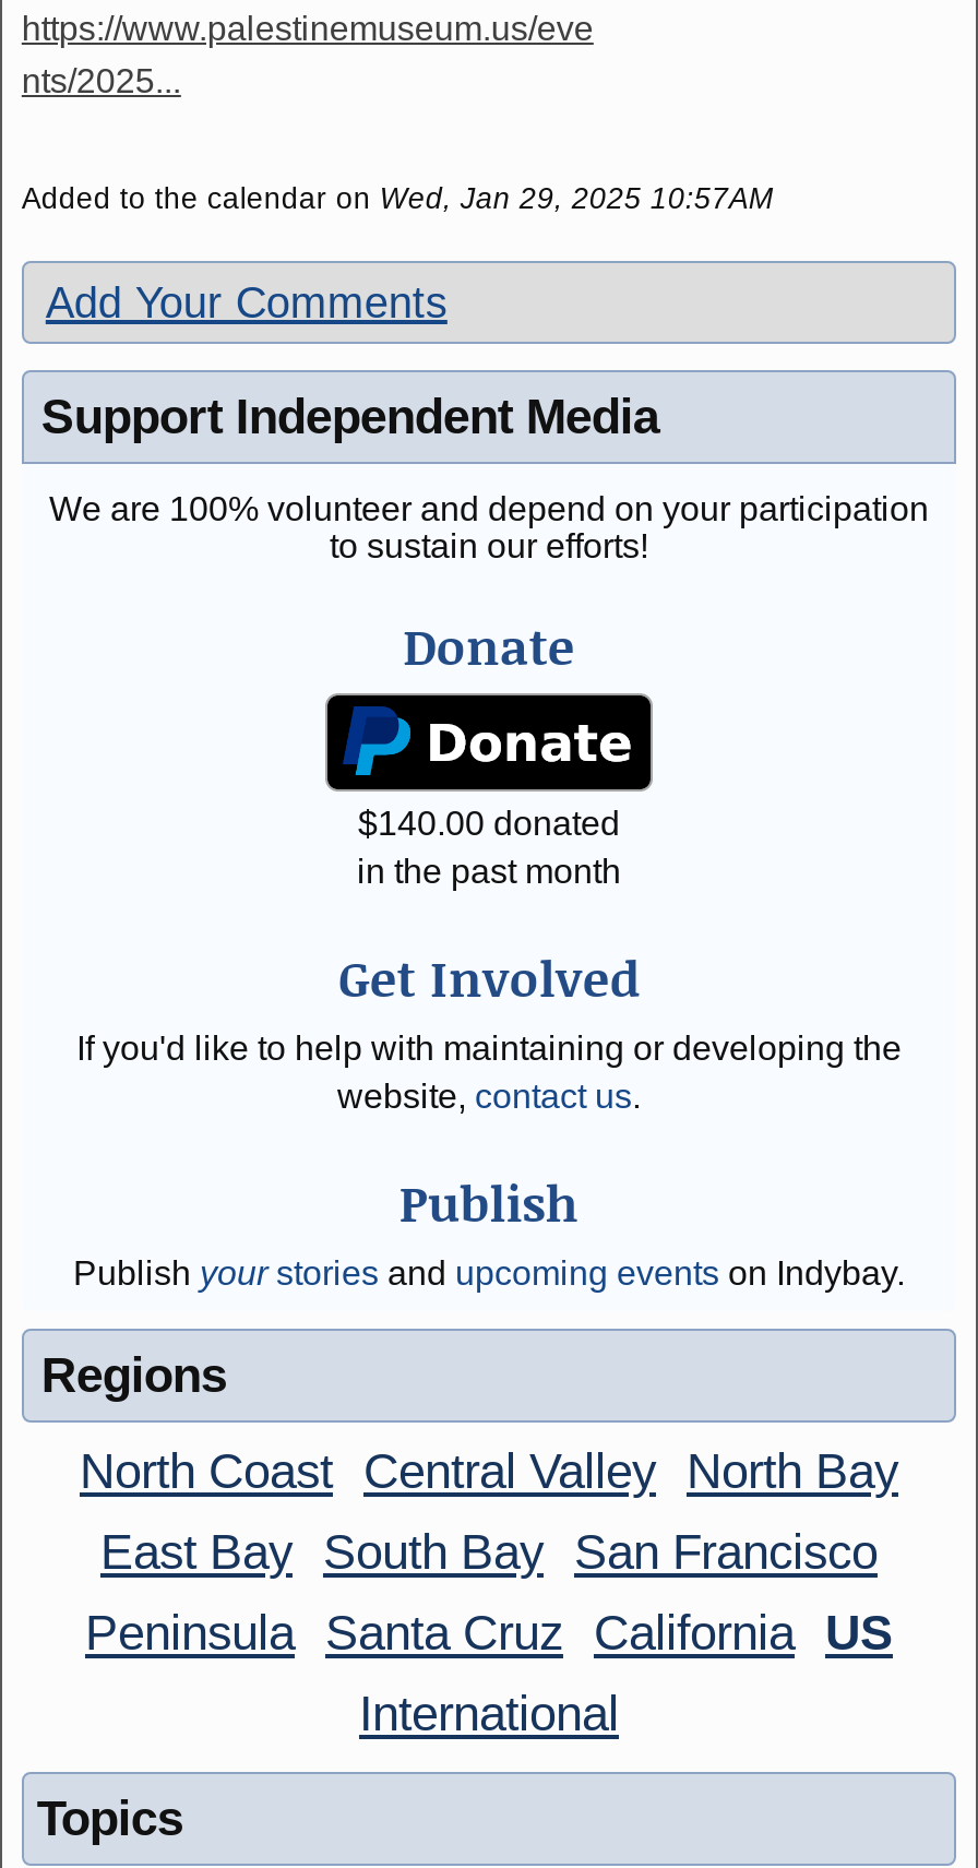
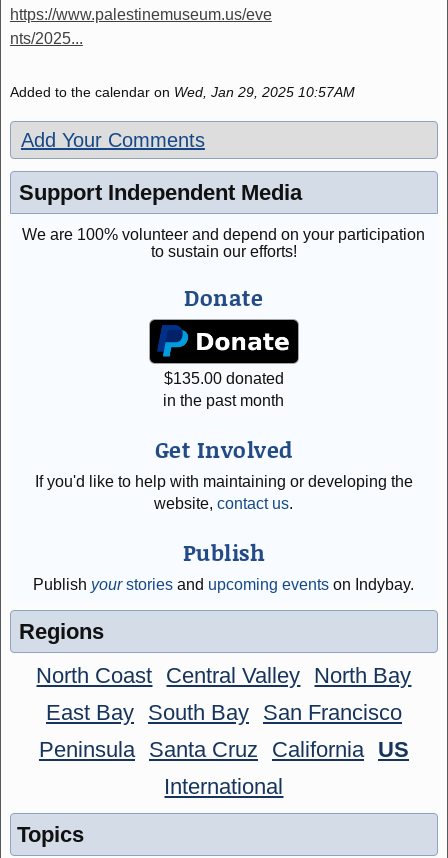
- $140.00 donated
+ $135.00 donated
